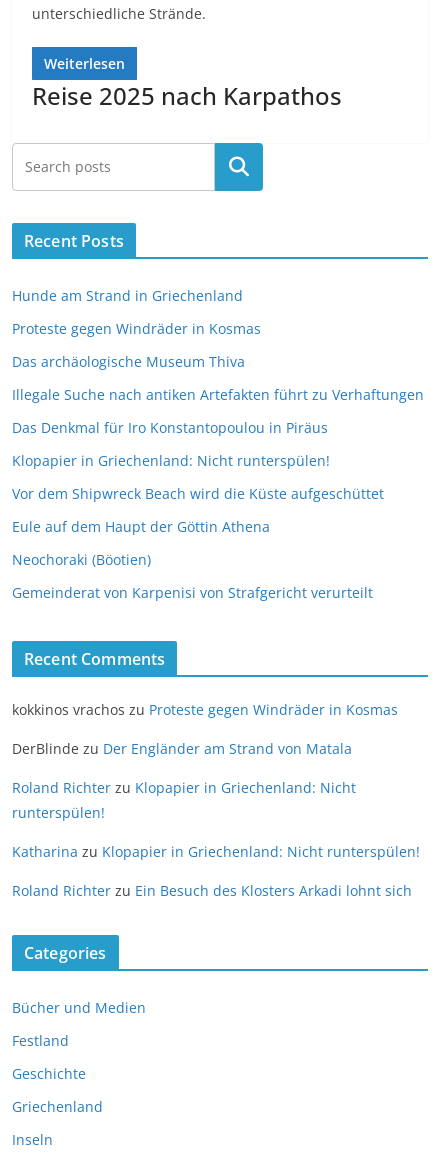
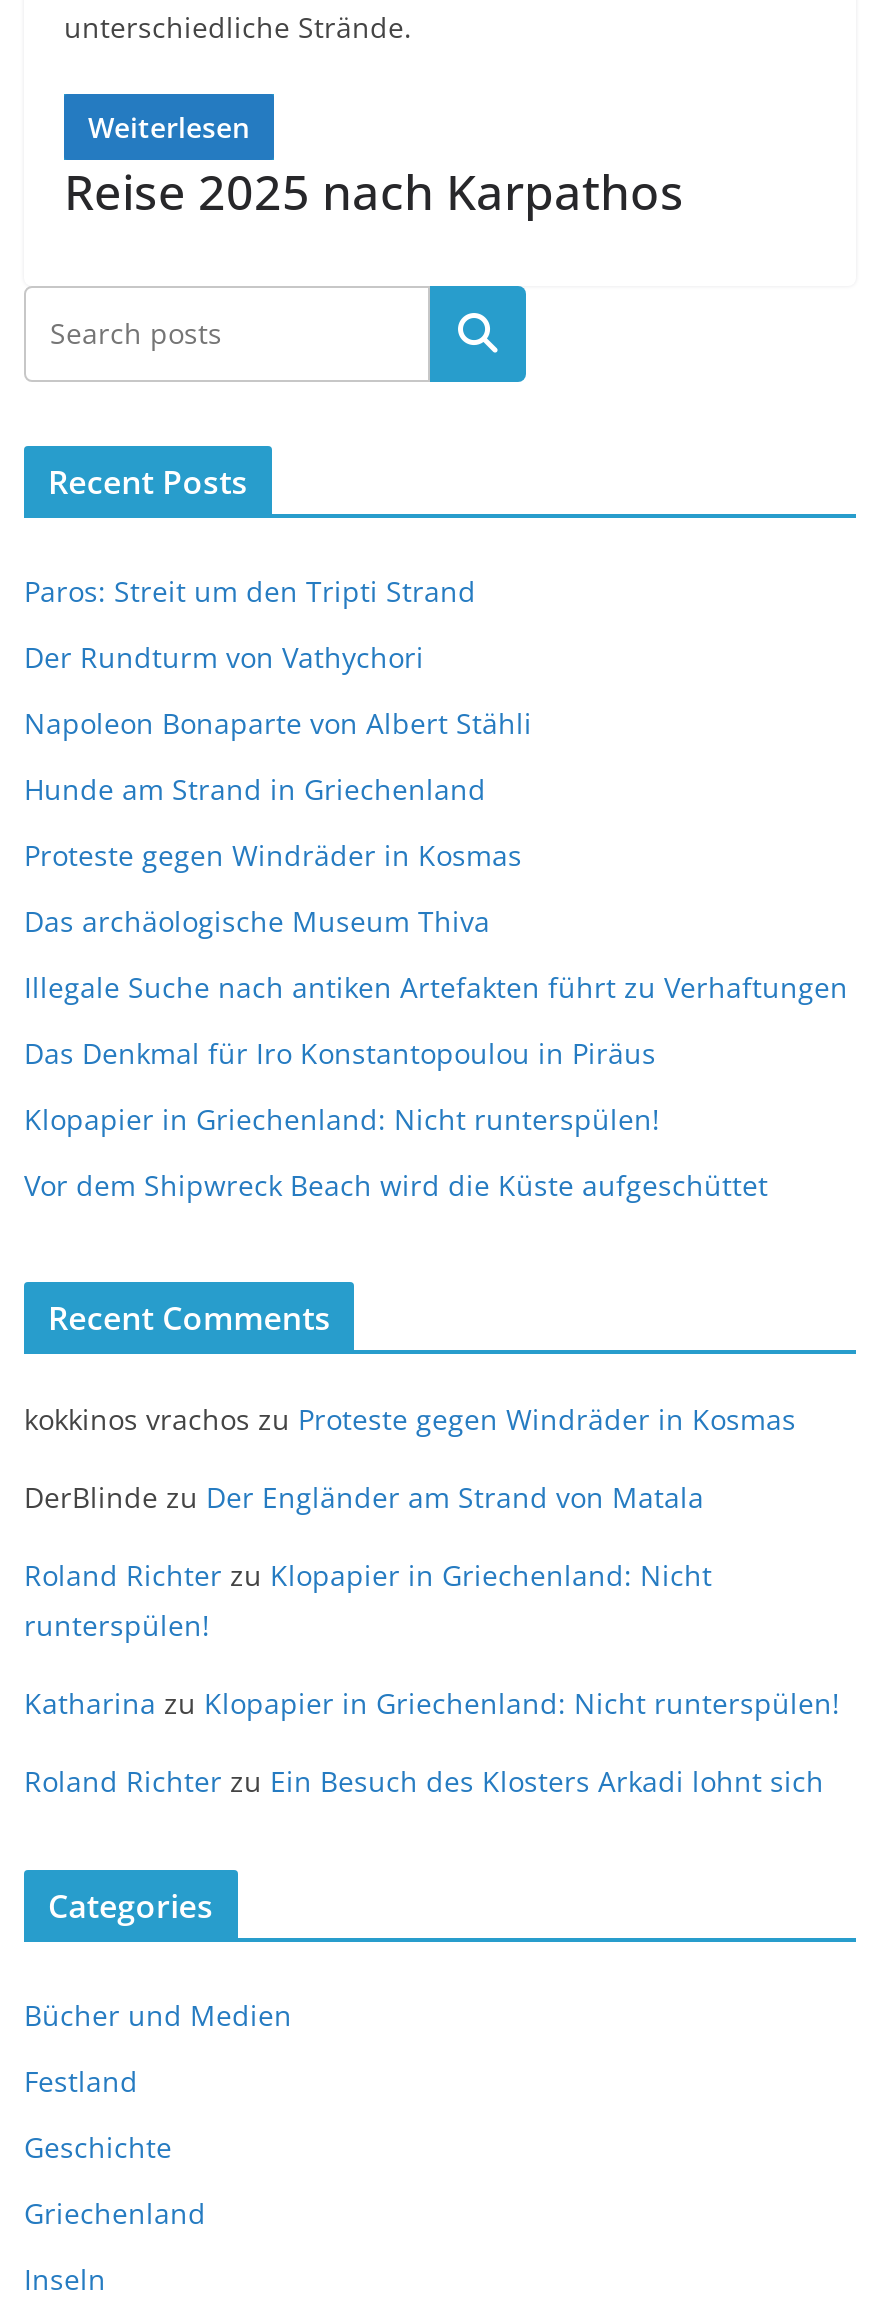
+ Paros: Streit um den Tripti Strand
+ Der Rundturm von Vathychori
+ Napoleon Bonaparte von Albert Stähli

moved down: Hunde am Strand in Griechenland | Proteste gegen Windräder in Kosmas | Das archäologische Museum Thiva | Illegale Suche nach antiken Artefakten führt zu Verhaftungen | Das Denkmal für Iro Konstantopoulou in Piräus | Klopapier in Griechenland: Nicht runterspülen! | Vor dem Shipwreck Beach wird die Küste aufgeschüttet

- Eule auf dem Haupt der Göttin Athena
- Neochoraki (Böotien)
- Gemeinderat von Karpenisi von Strafgericht verurteilt
